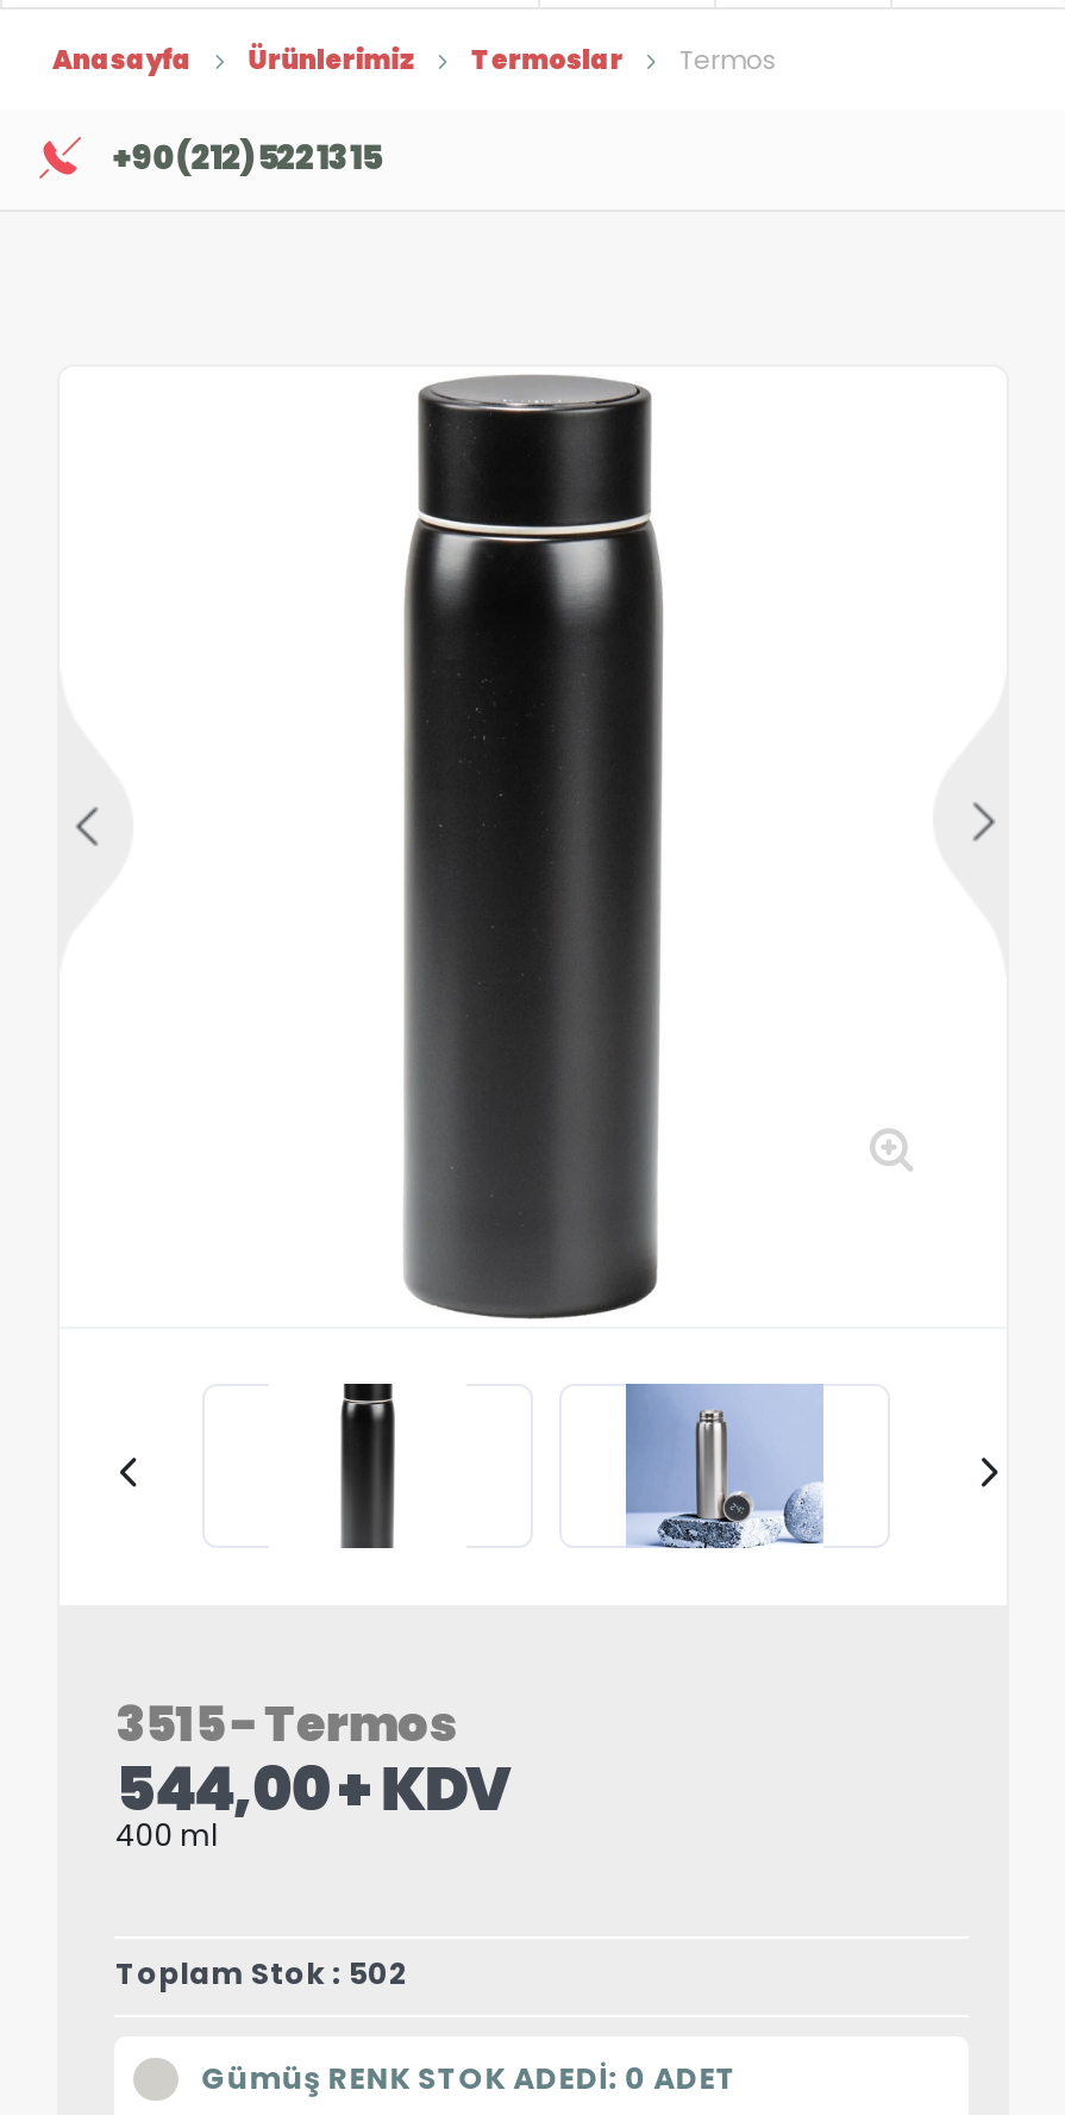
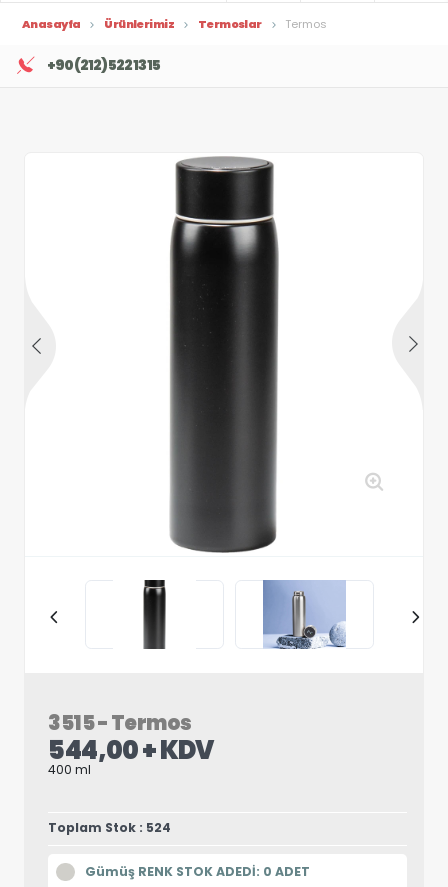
- Toplam Stok : 502
+ Toplam Stok : 524
